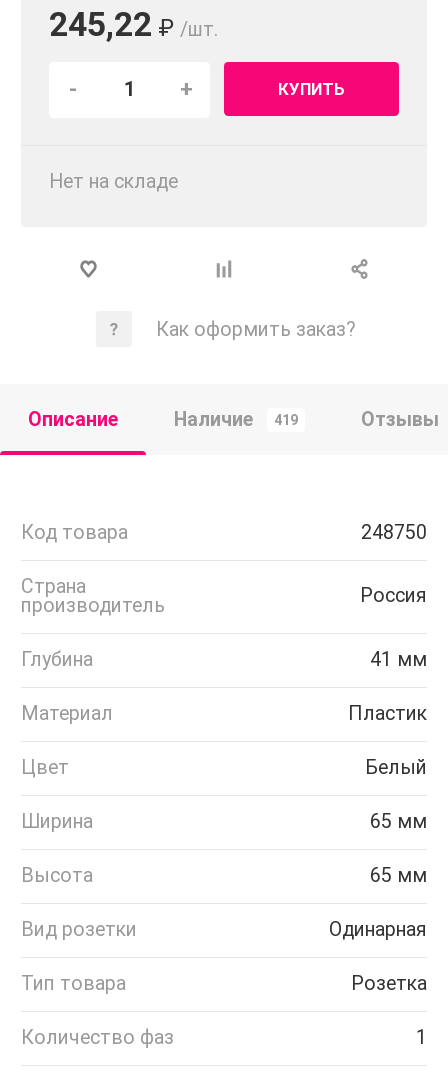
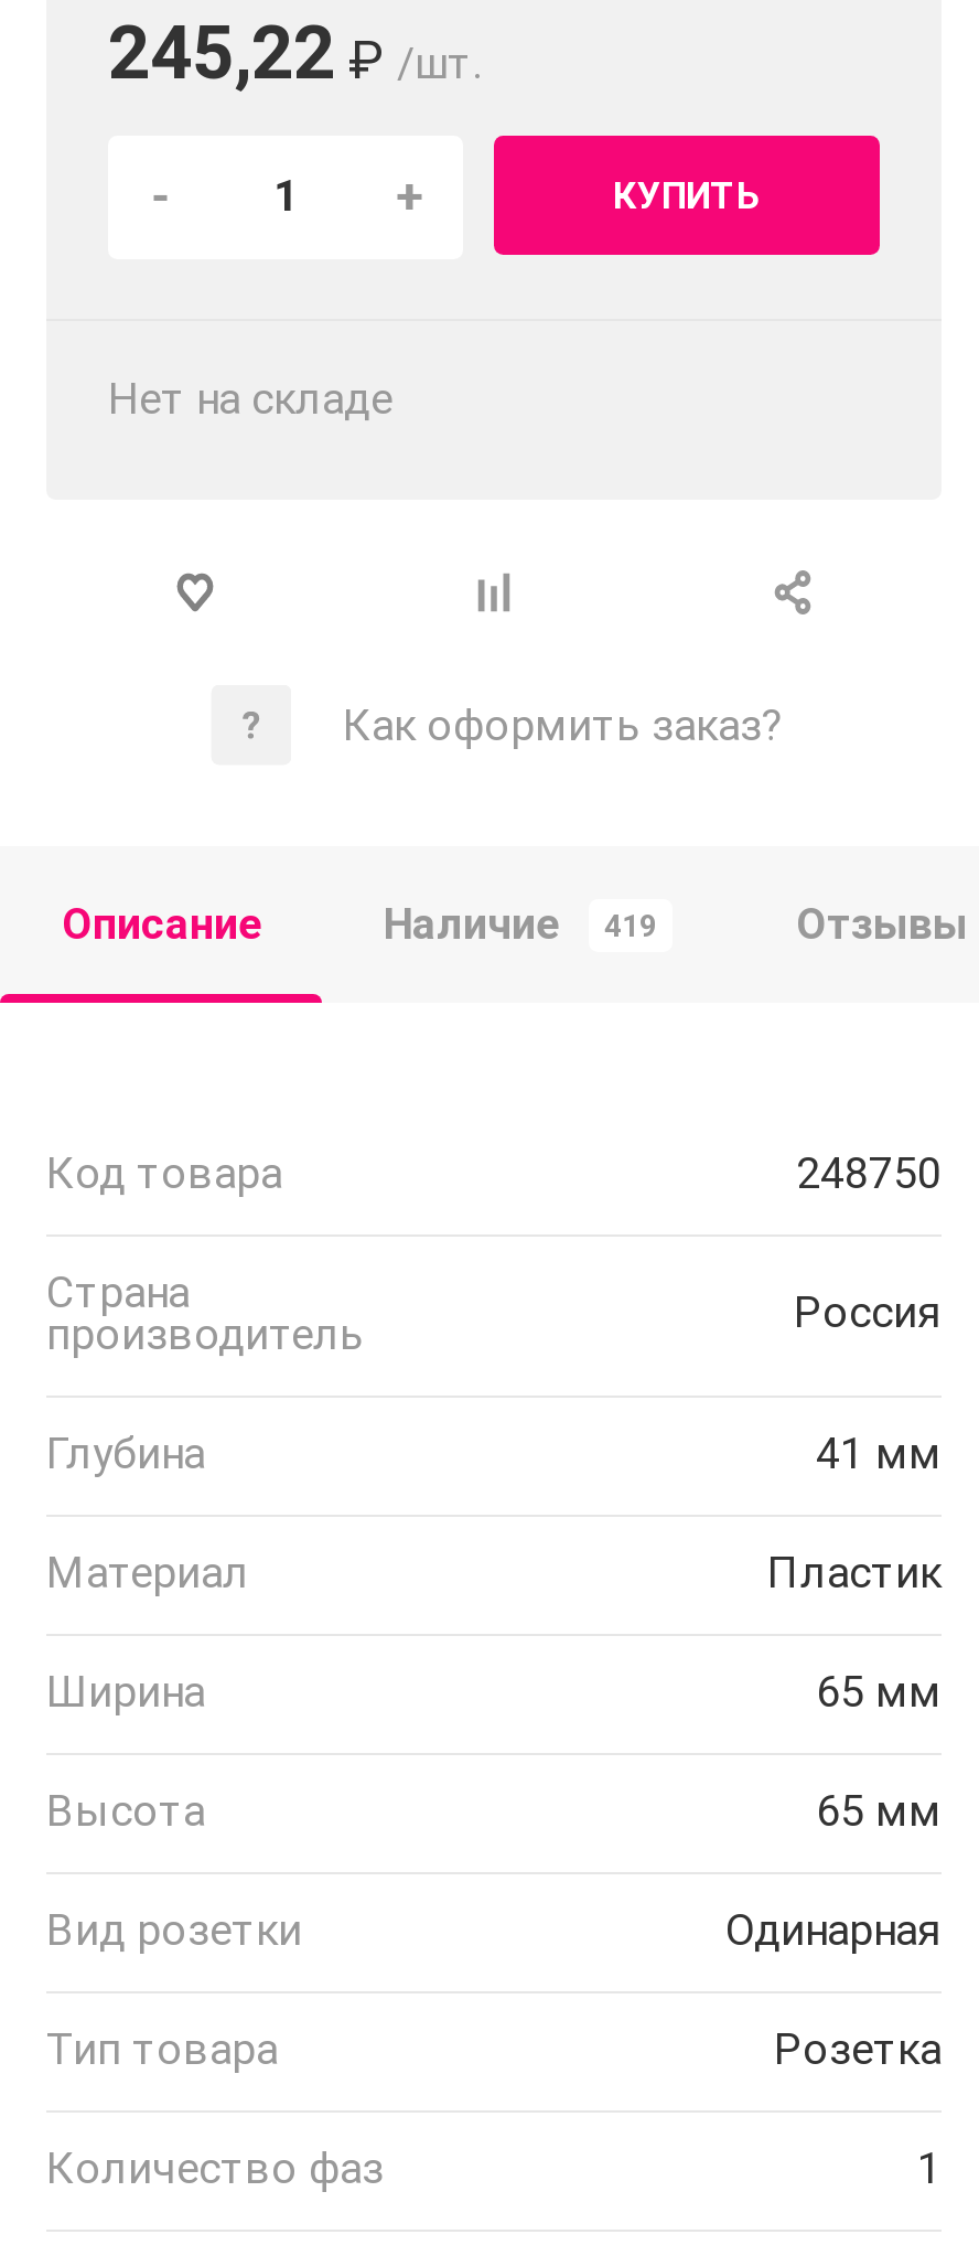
- Цвет
- Белый
